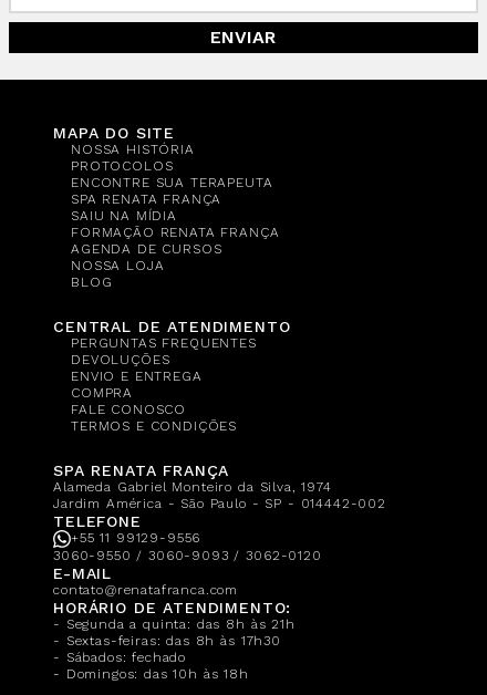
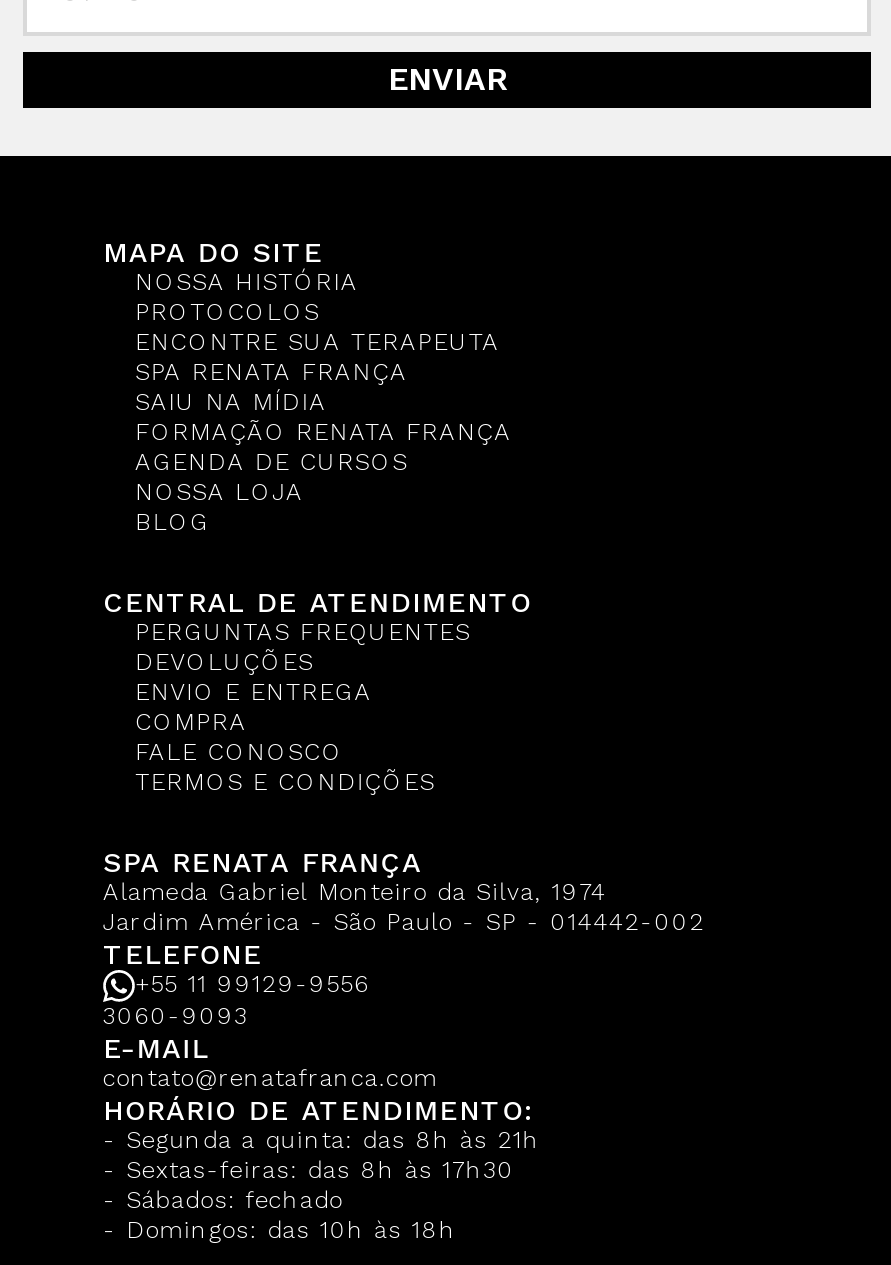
- 3060-9550 / 3060-9093 / 3062-0120
+ 3060-9093
